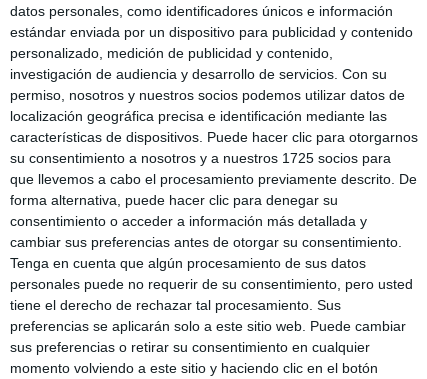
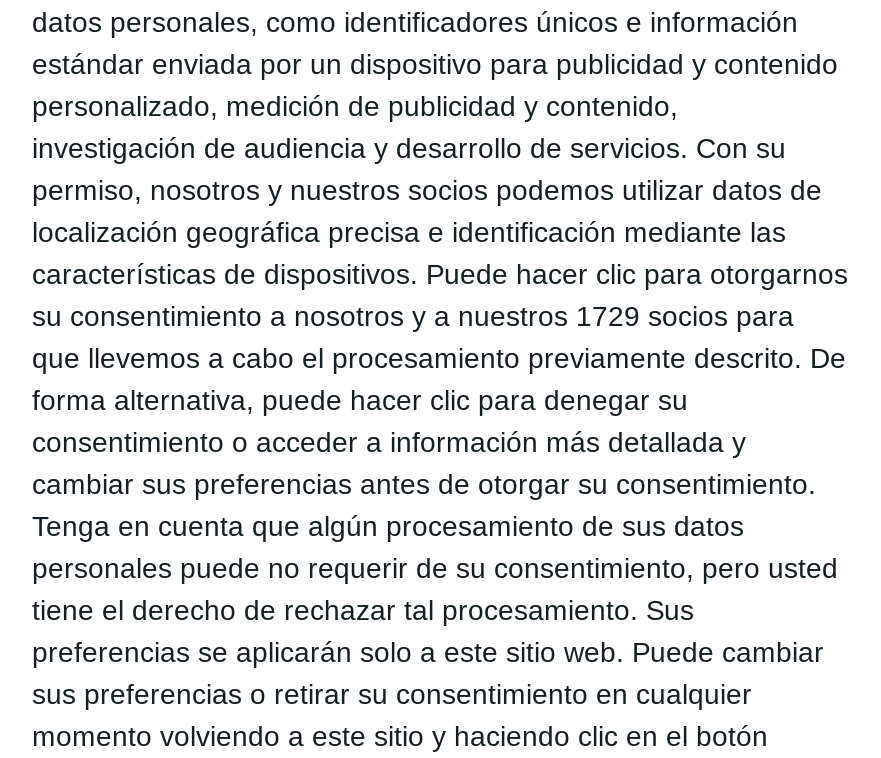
- su consentimiento a nosotros y a nuestros 1725 socios para
+ su consentimiento a nosotros y a nuestros 1729 socios para
